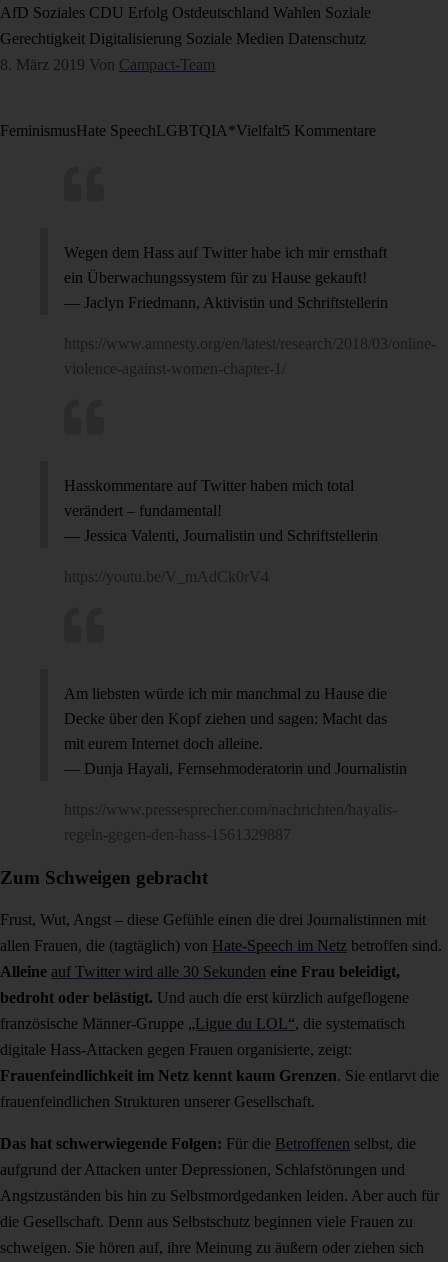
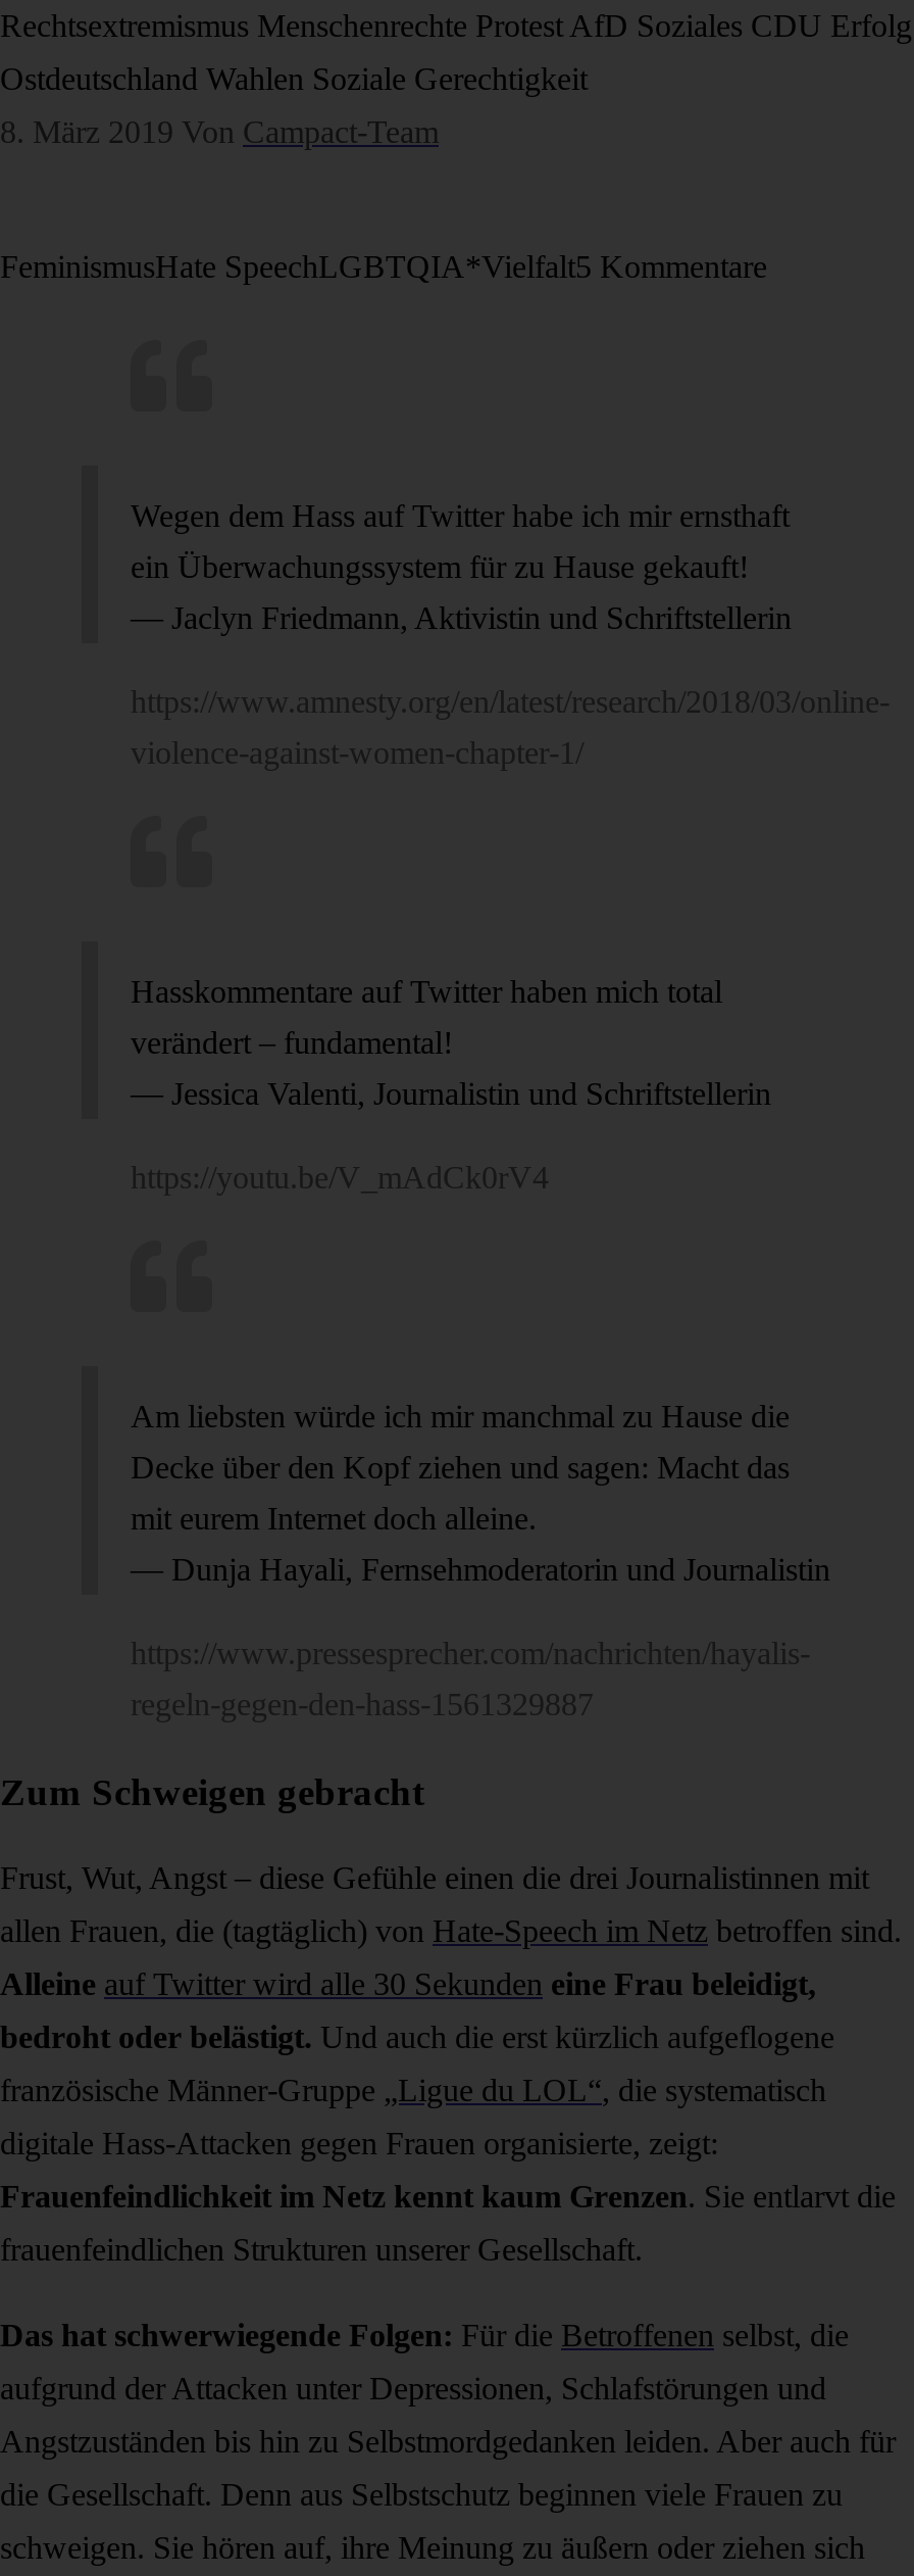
- AfD Soziales CDU Erfolg Ostdeutschland Wahlen Soziale
+ Rechtsextremismus Menschenrechte Protest AfD Soziales CDU Erfolg

- Gerechtigkeit Digitalisierung Soziale Medien Datenschutz
+ Ostdeutschland Wahlen Soziale Gerechtigkeit
